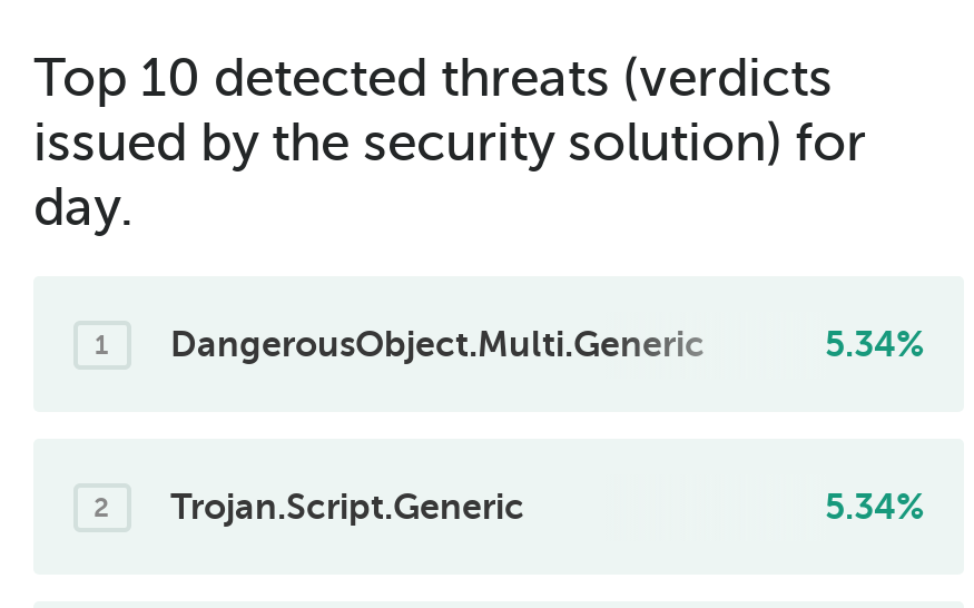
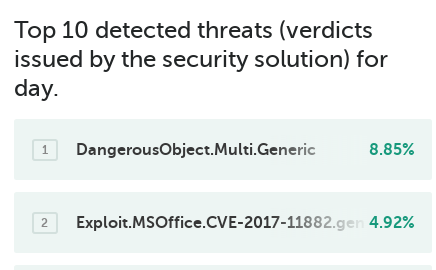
- 5.34%
+ 8.85%

- Trojan.Script.Generic
- 5.34%
+ Exploit.MSOffice.CVE-2017-11882.gen 4.92%
